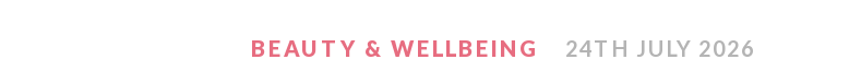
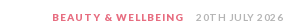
- BEAUTY & WELLBEING 24TH JULY 2026
+ BEAUTY & WELLBEING 20TH JULY 2026
